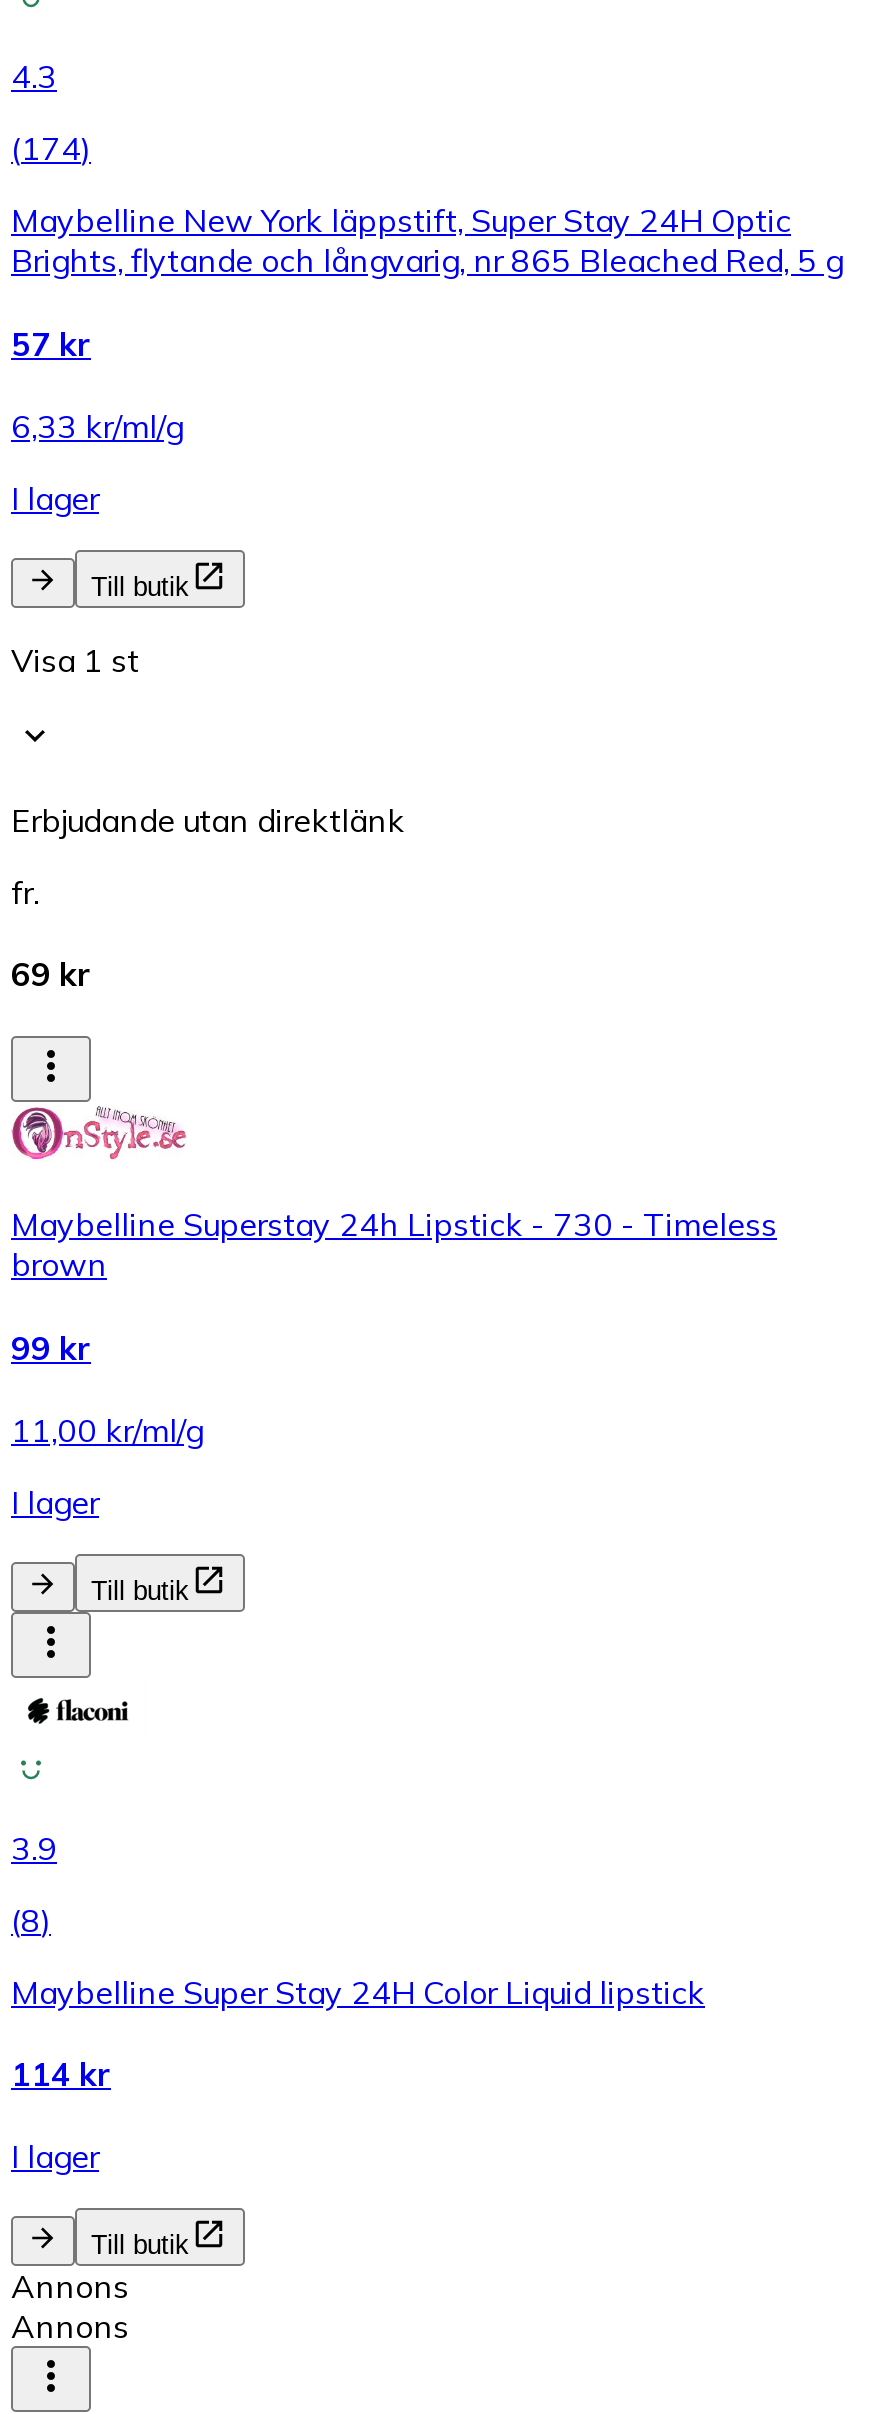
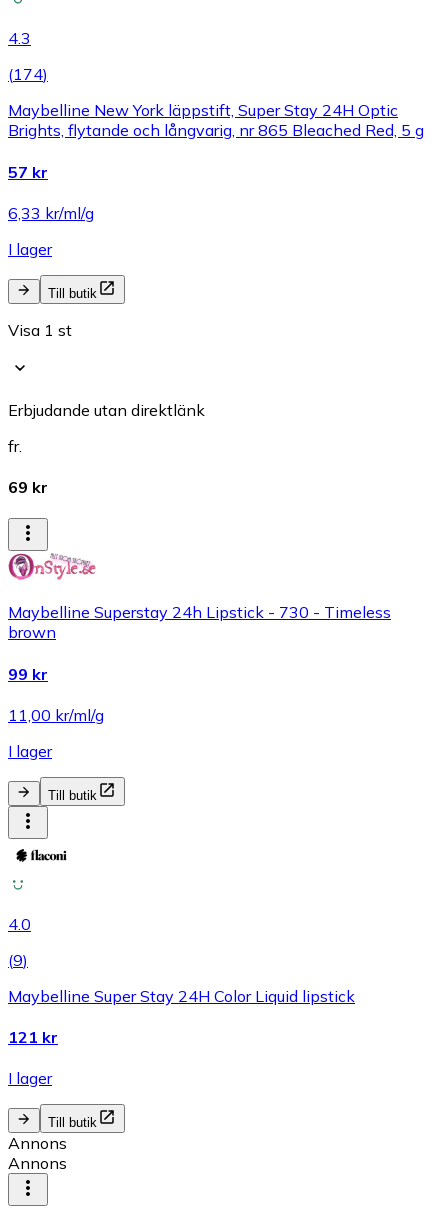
- 3.9
+ 4.0

- (8)
+ (9)

- 114 kr
+ 121 kr
